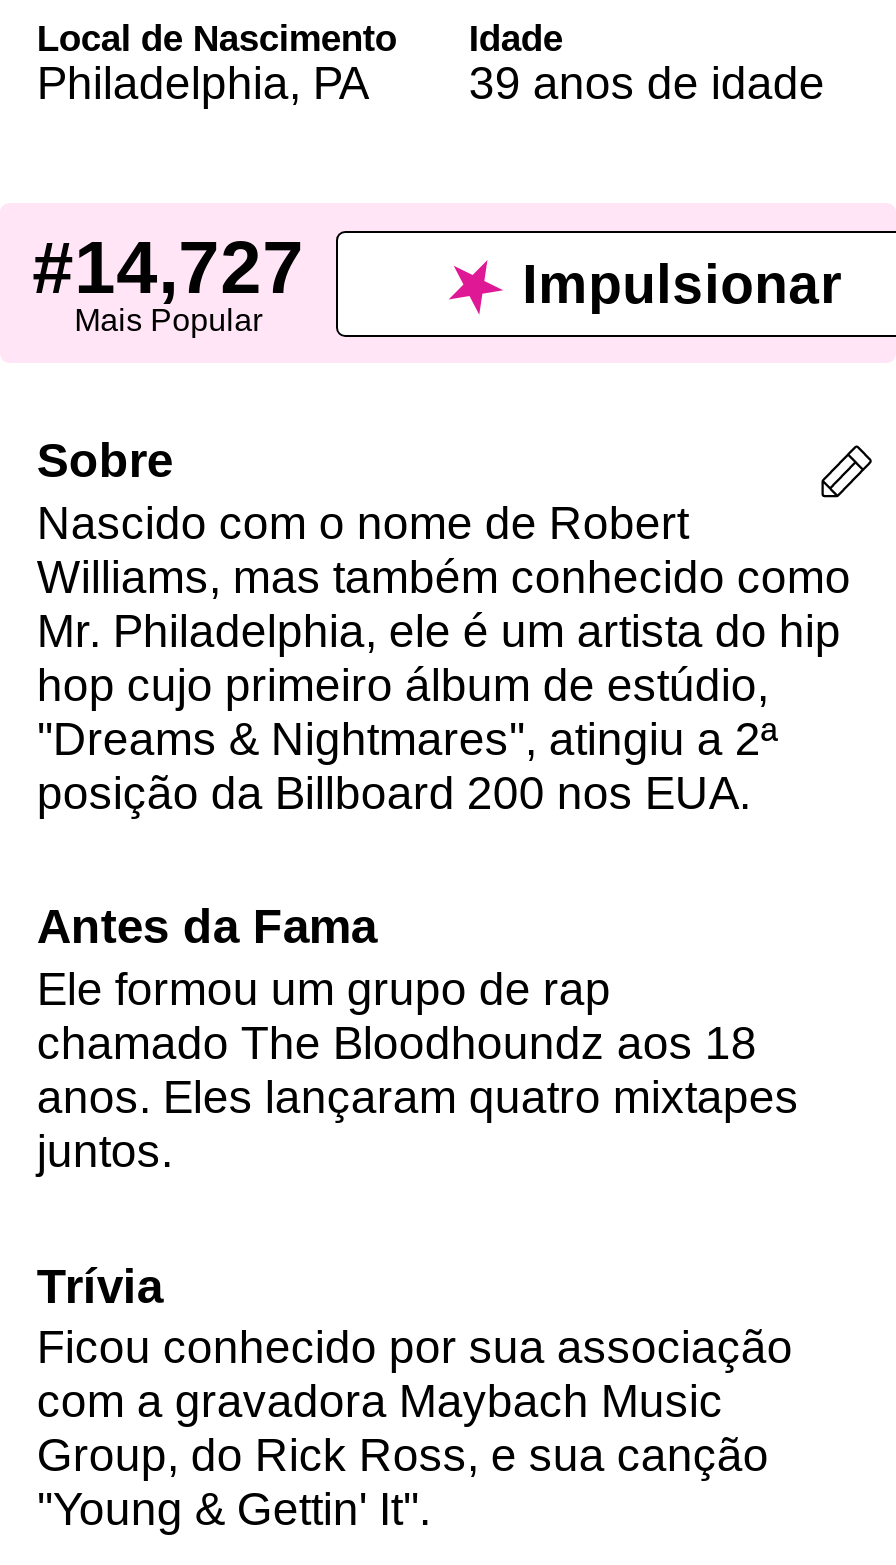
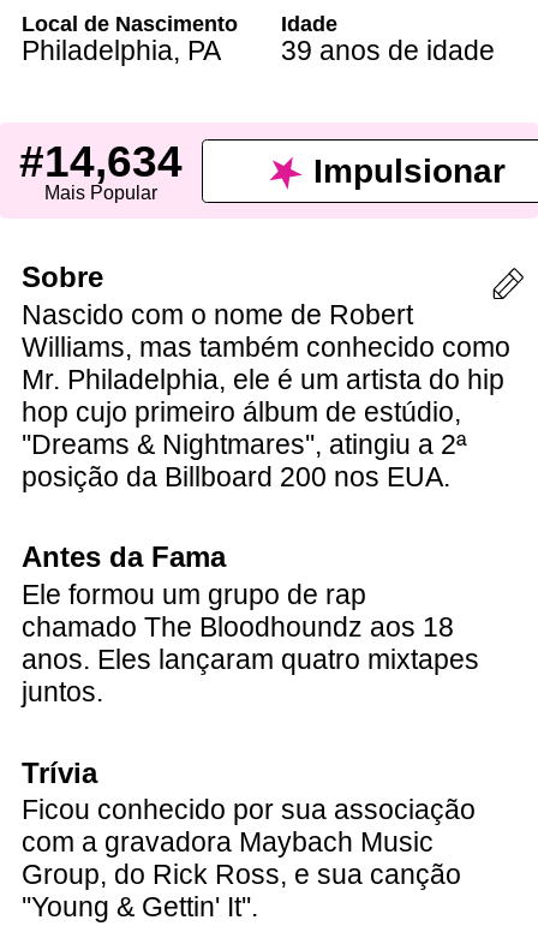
- #14,727
+ #14,634
